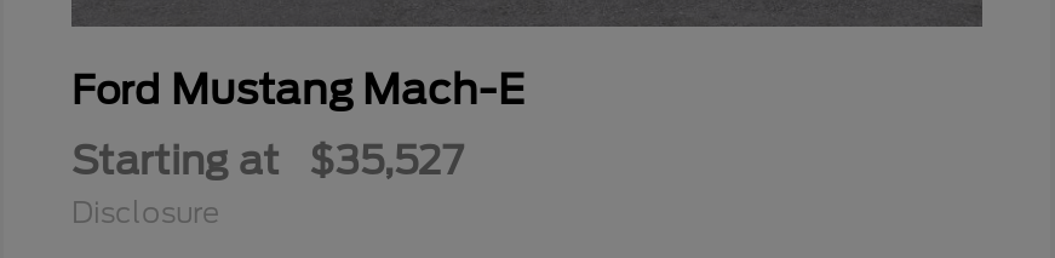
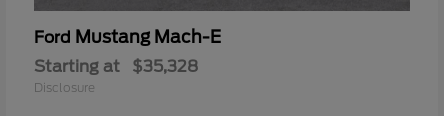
- Starting at $35,527
+ Starting at $35,328
